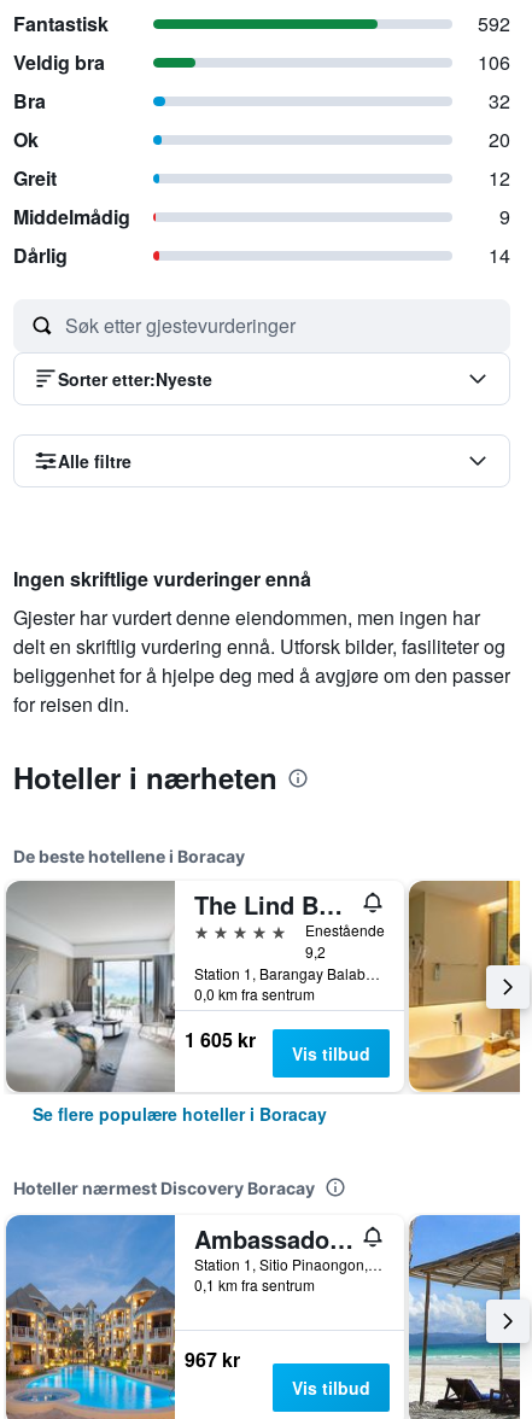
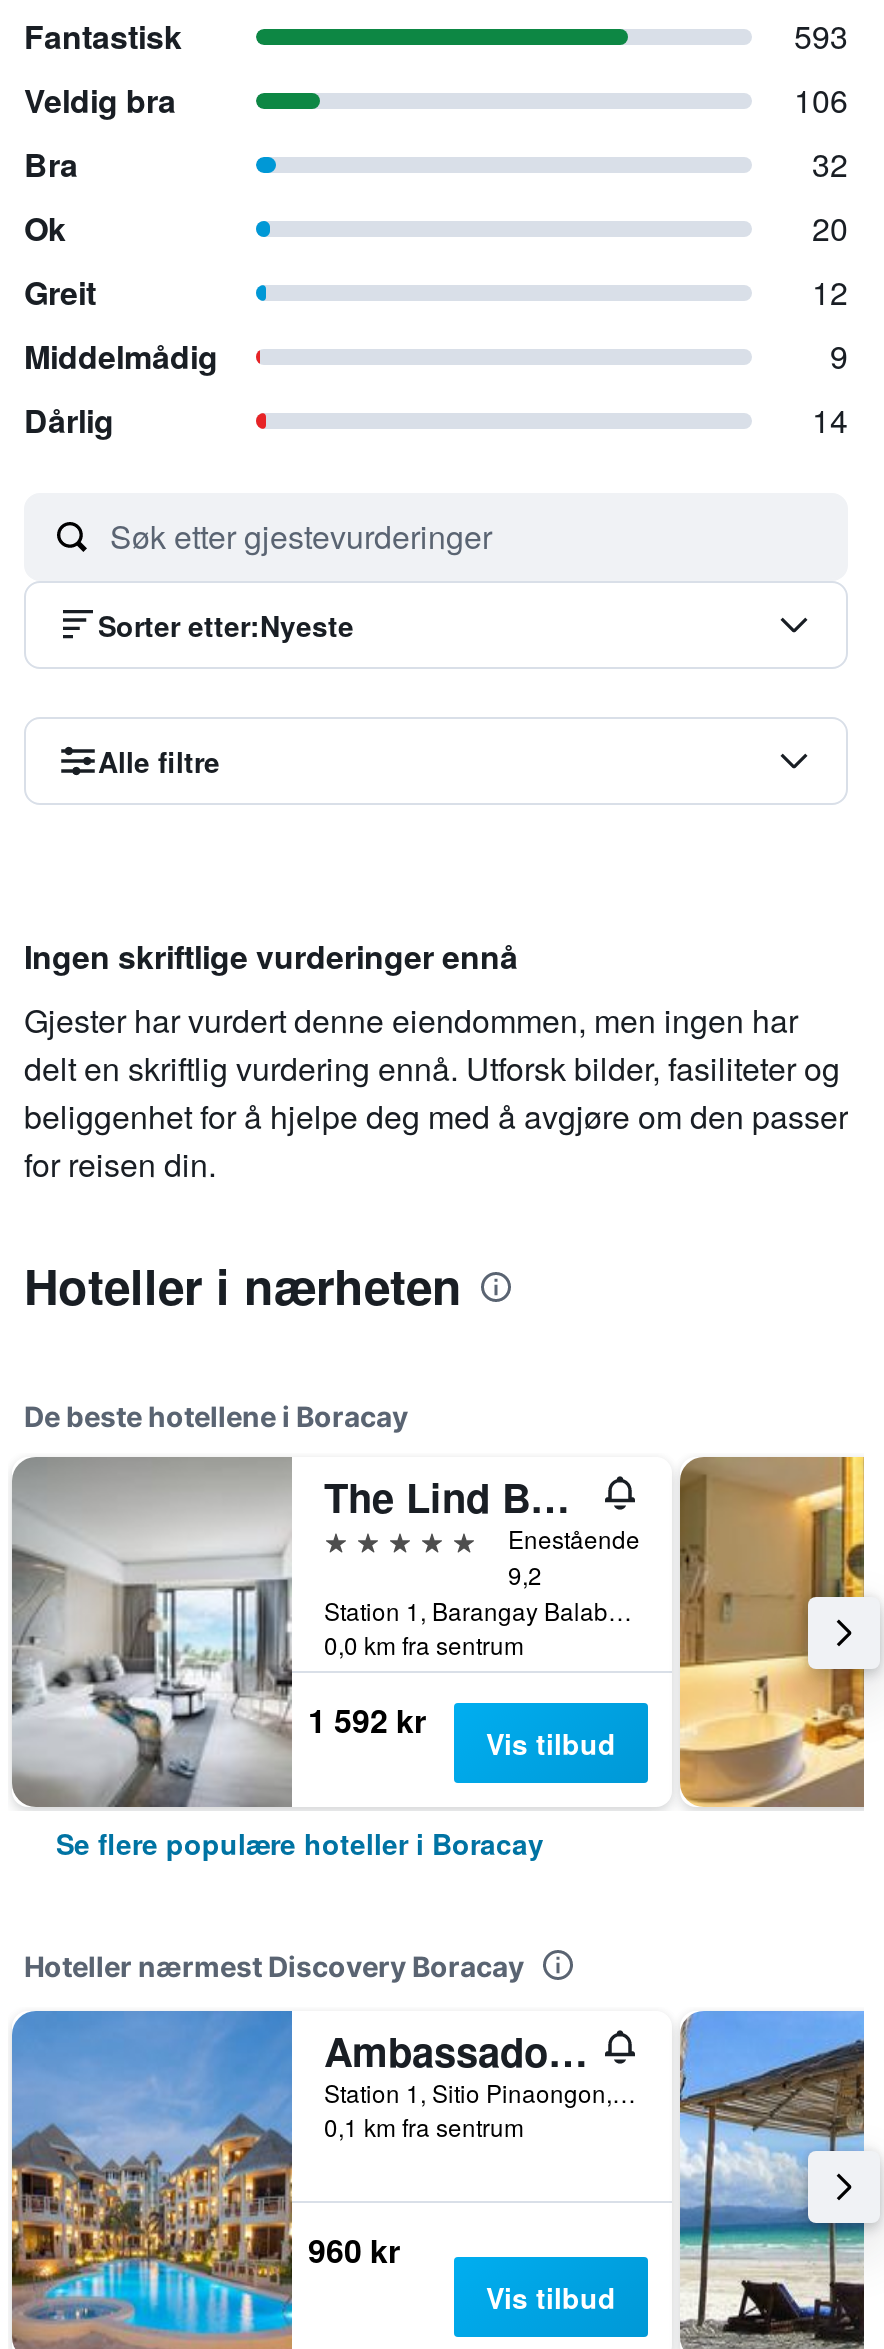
- 592
+ 593

- 1 605 kr Vis tilbud
+ 1 592 kr Vis tilbud

- 967 kr
+ 960 kr
